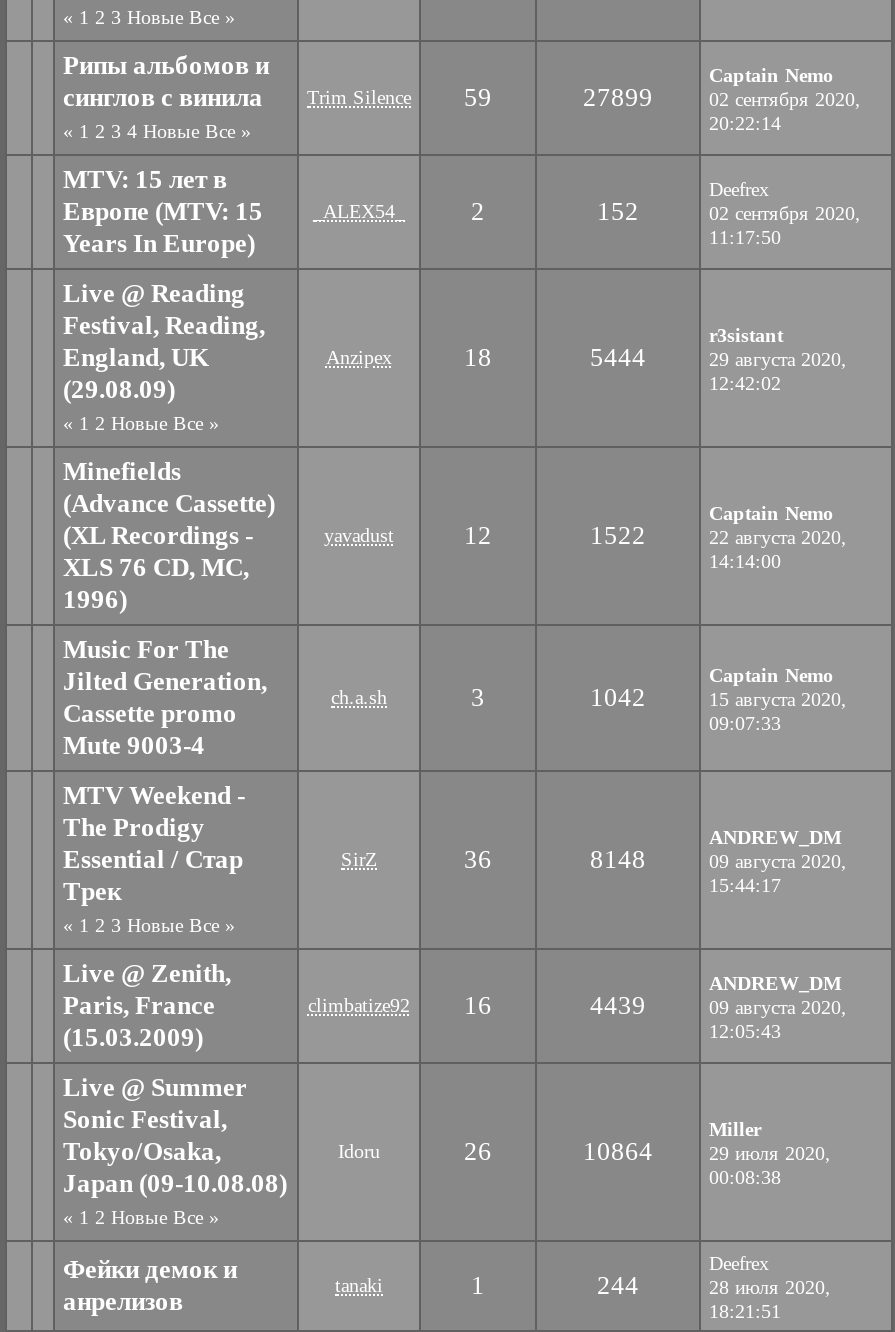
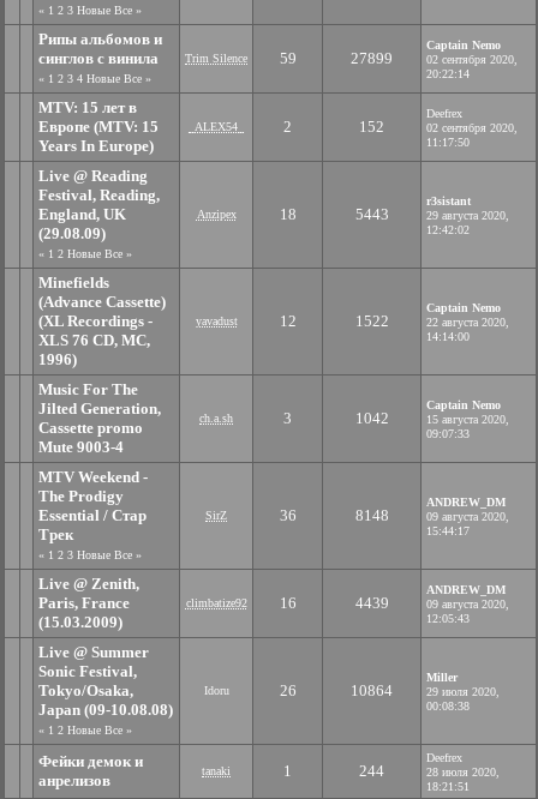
- 5444
+ 5443
